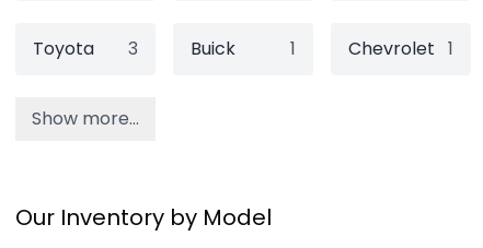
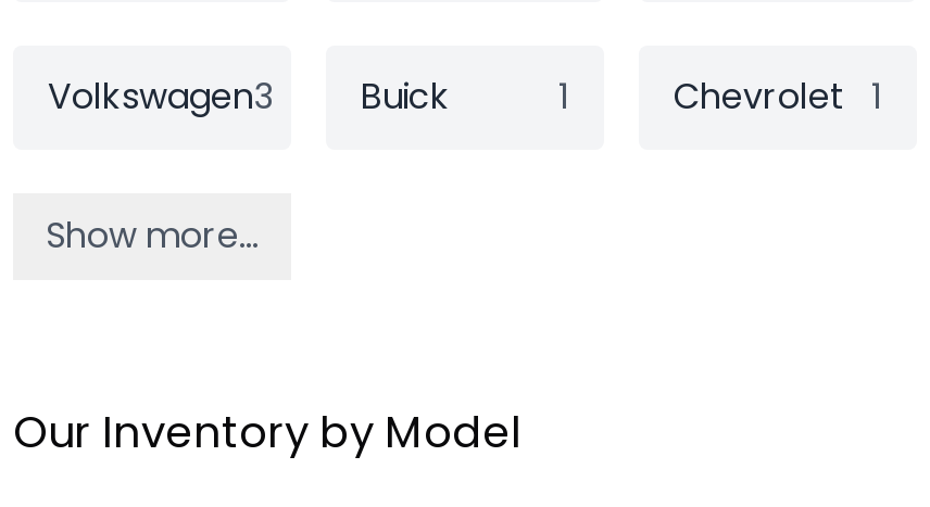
- Toyota
- 3
+ Volkswagen3
